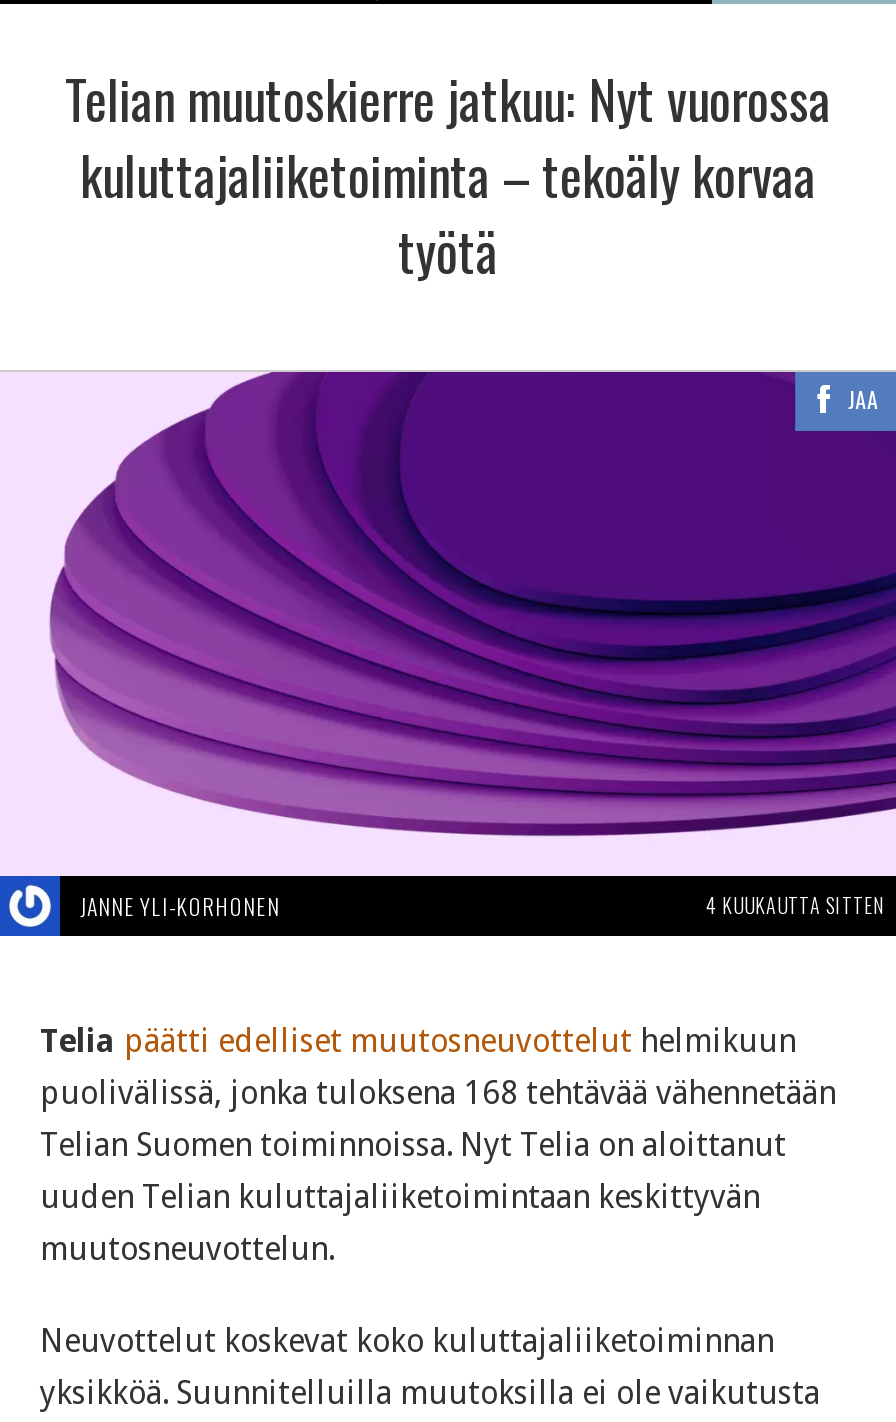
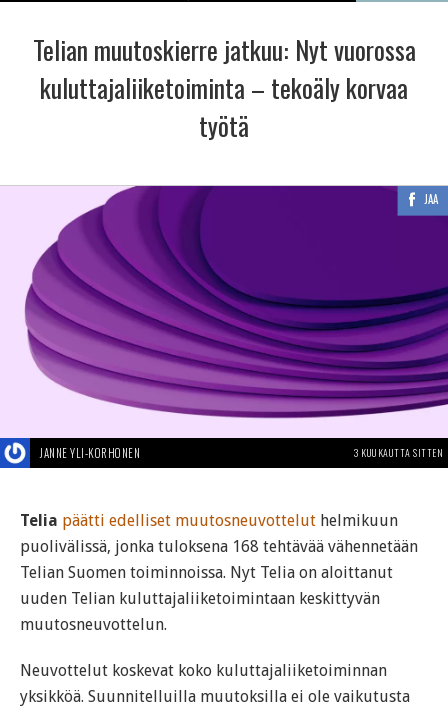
- 4 KUUKAUTTA SITTEN
+ 3 KUUKAUTTA SITTEN
